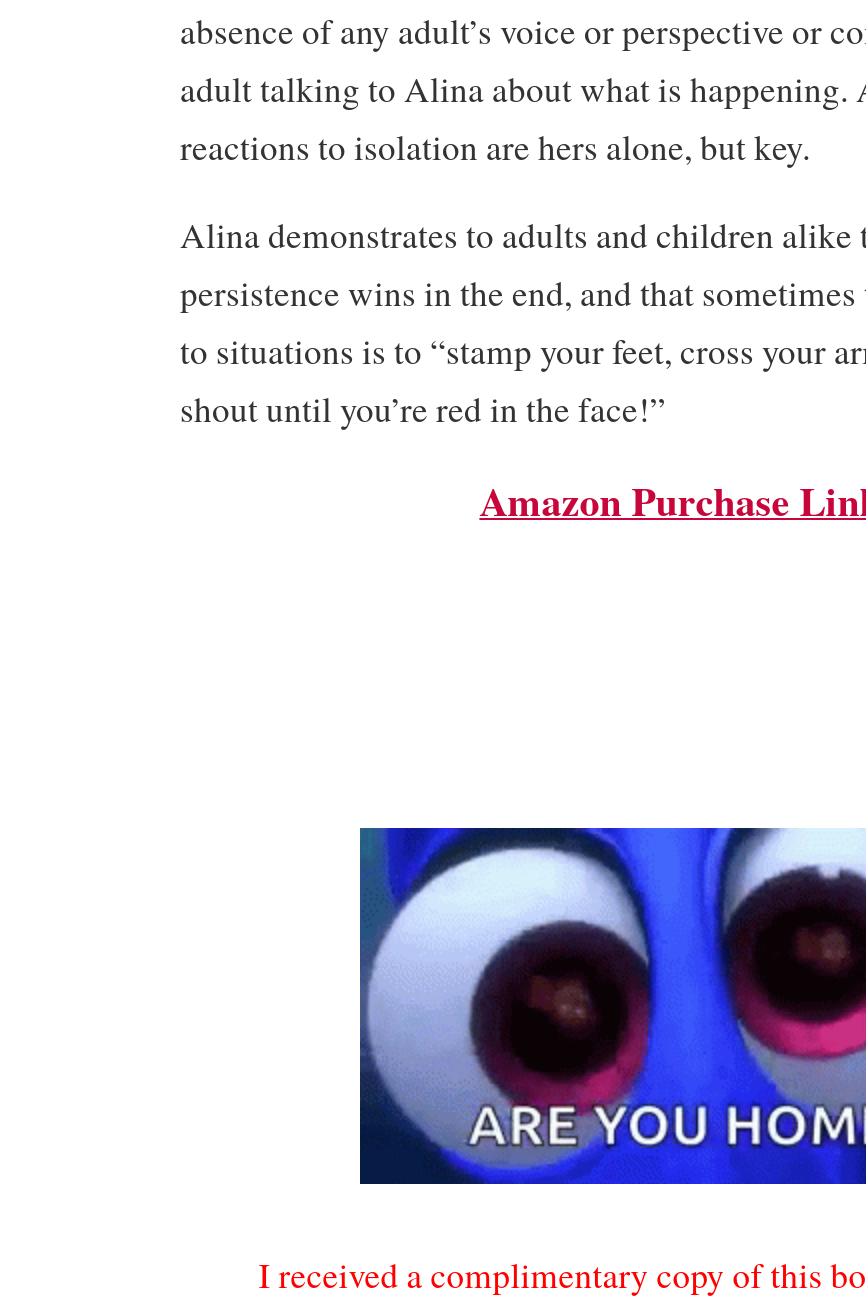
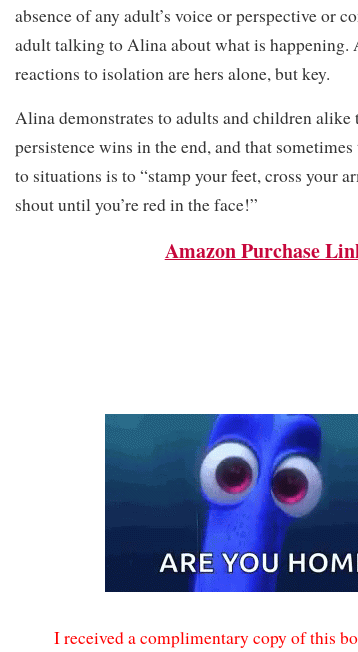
- [image]
+ [image]
